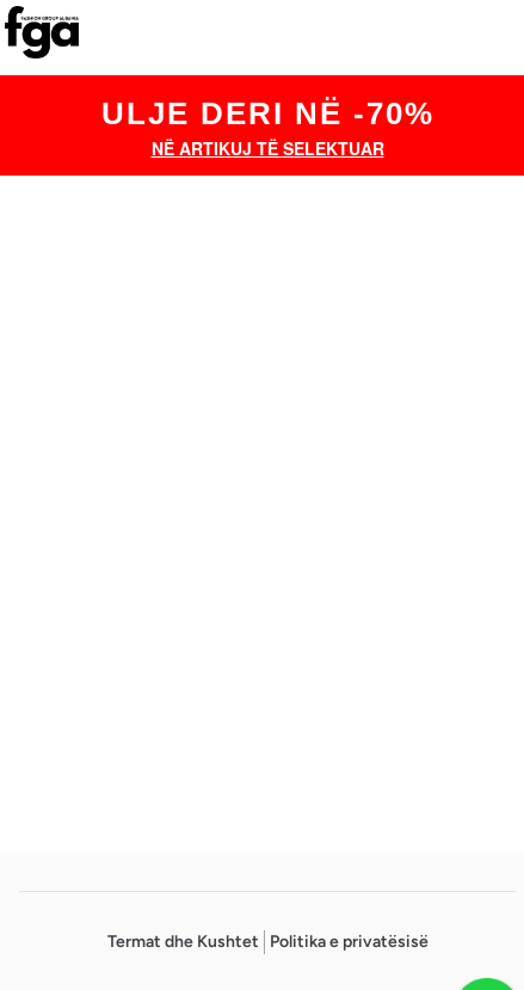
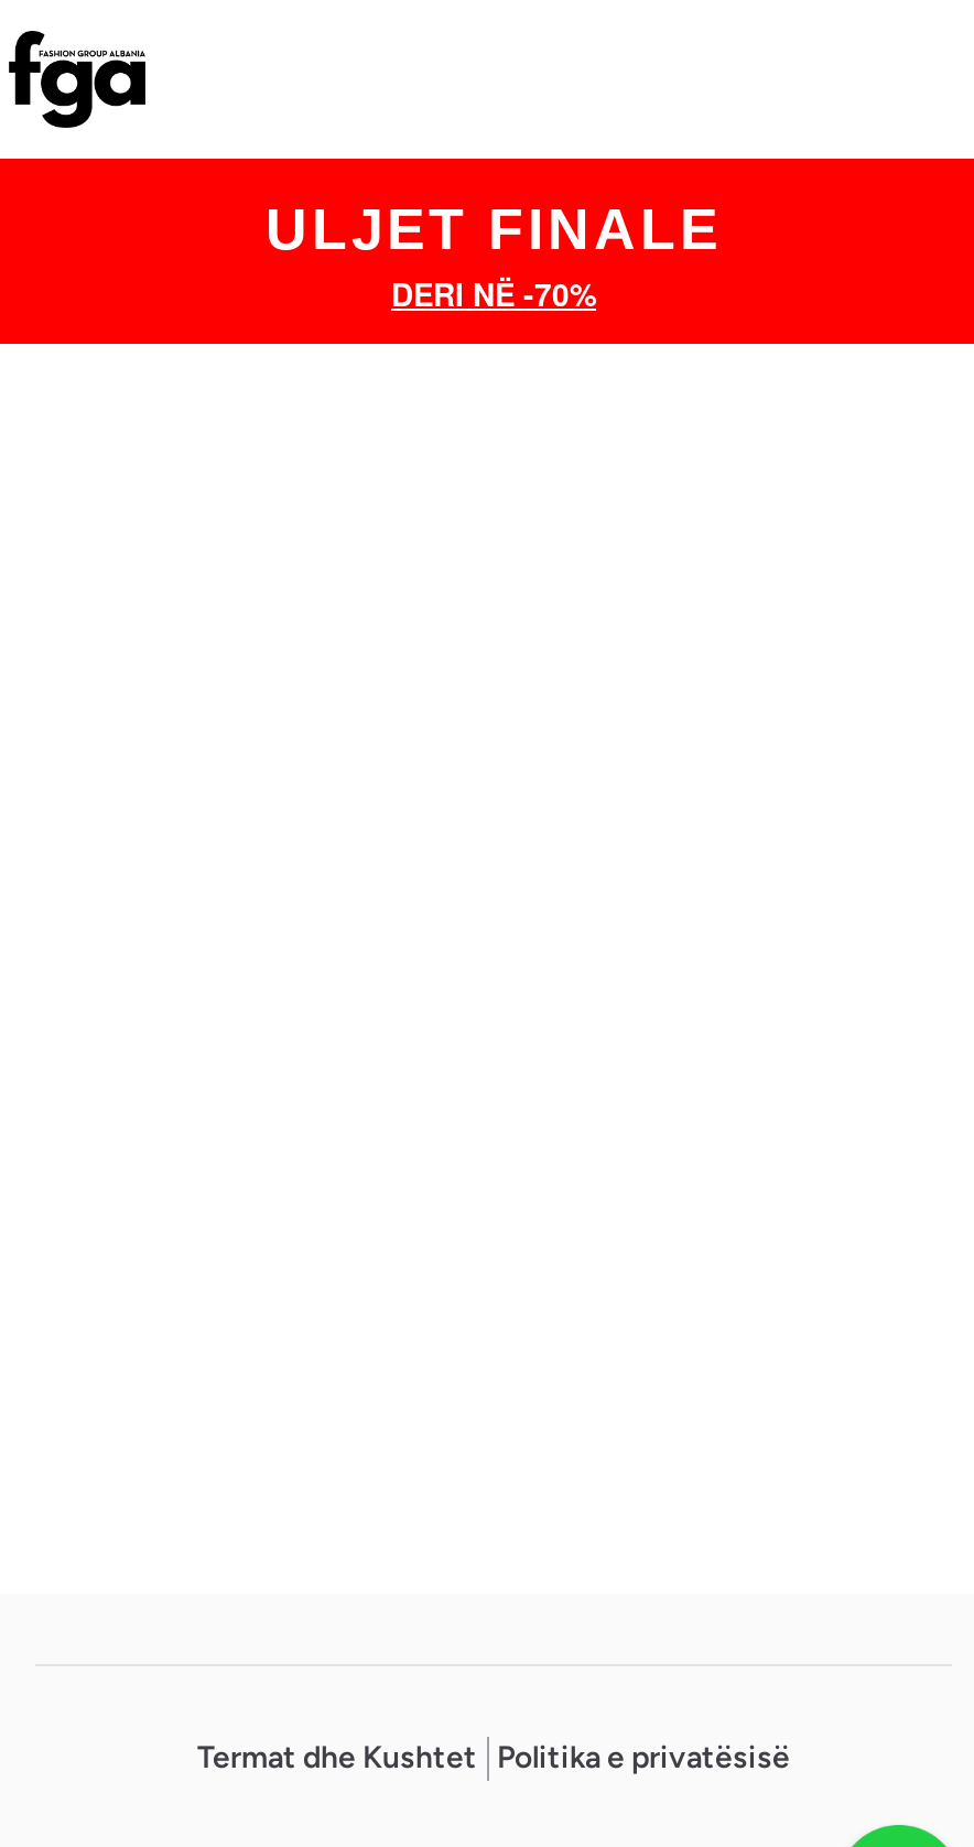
- ULJE DERI NË -70%
- NË ARTIKUJ TË SELEKTUAR
+ ULJET FINALE
+ DERI NË -70%
